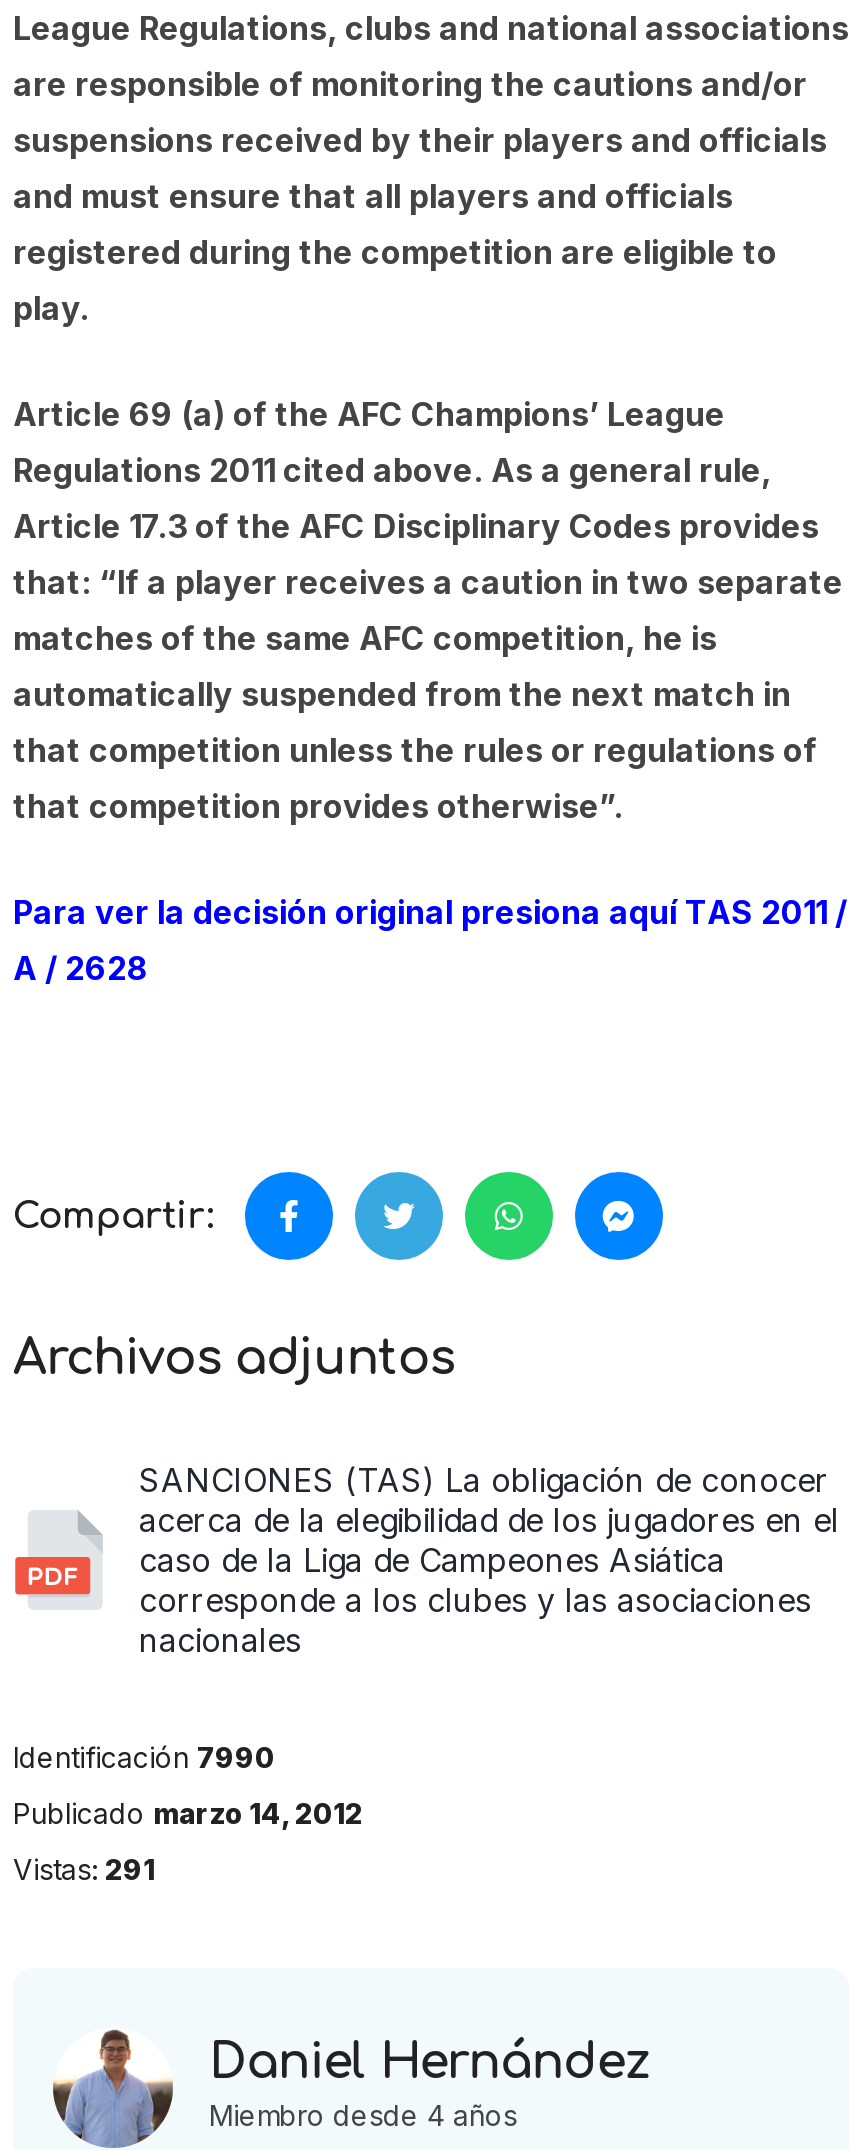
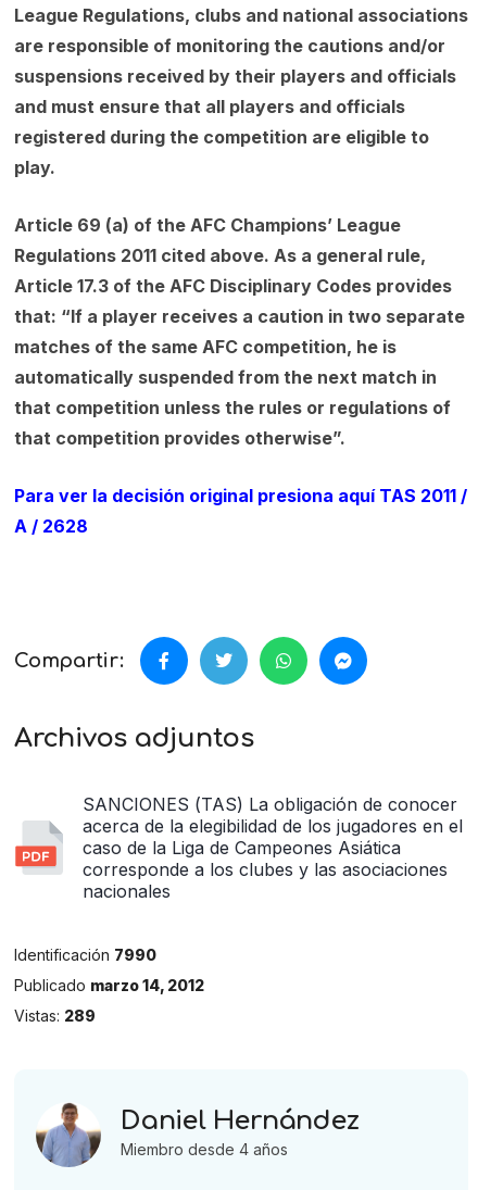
- Vistas: 291
+ Vistas: 289
